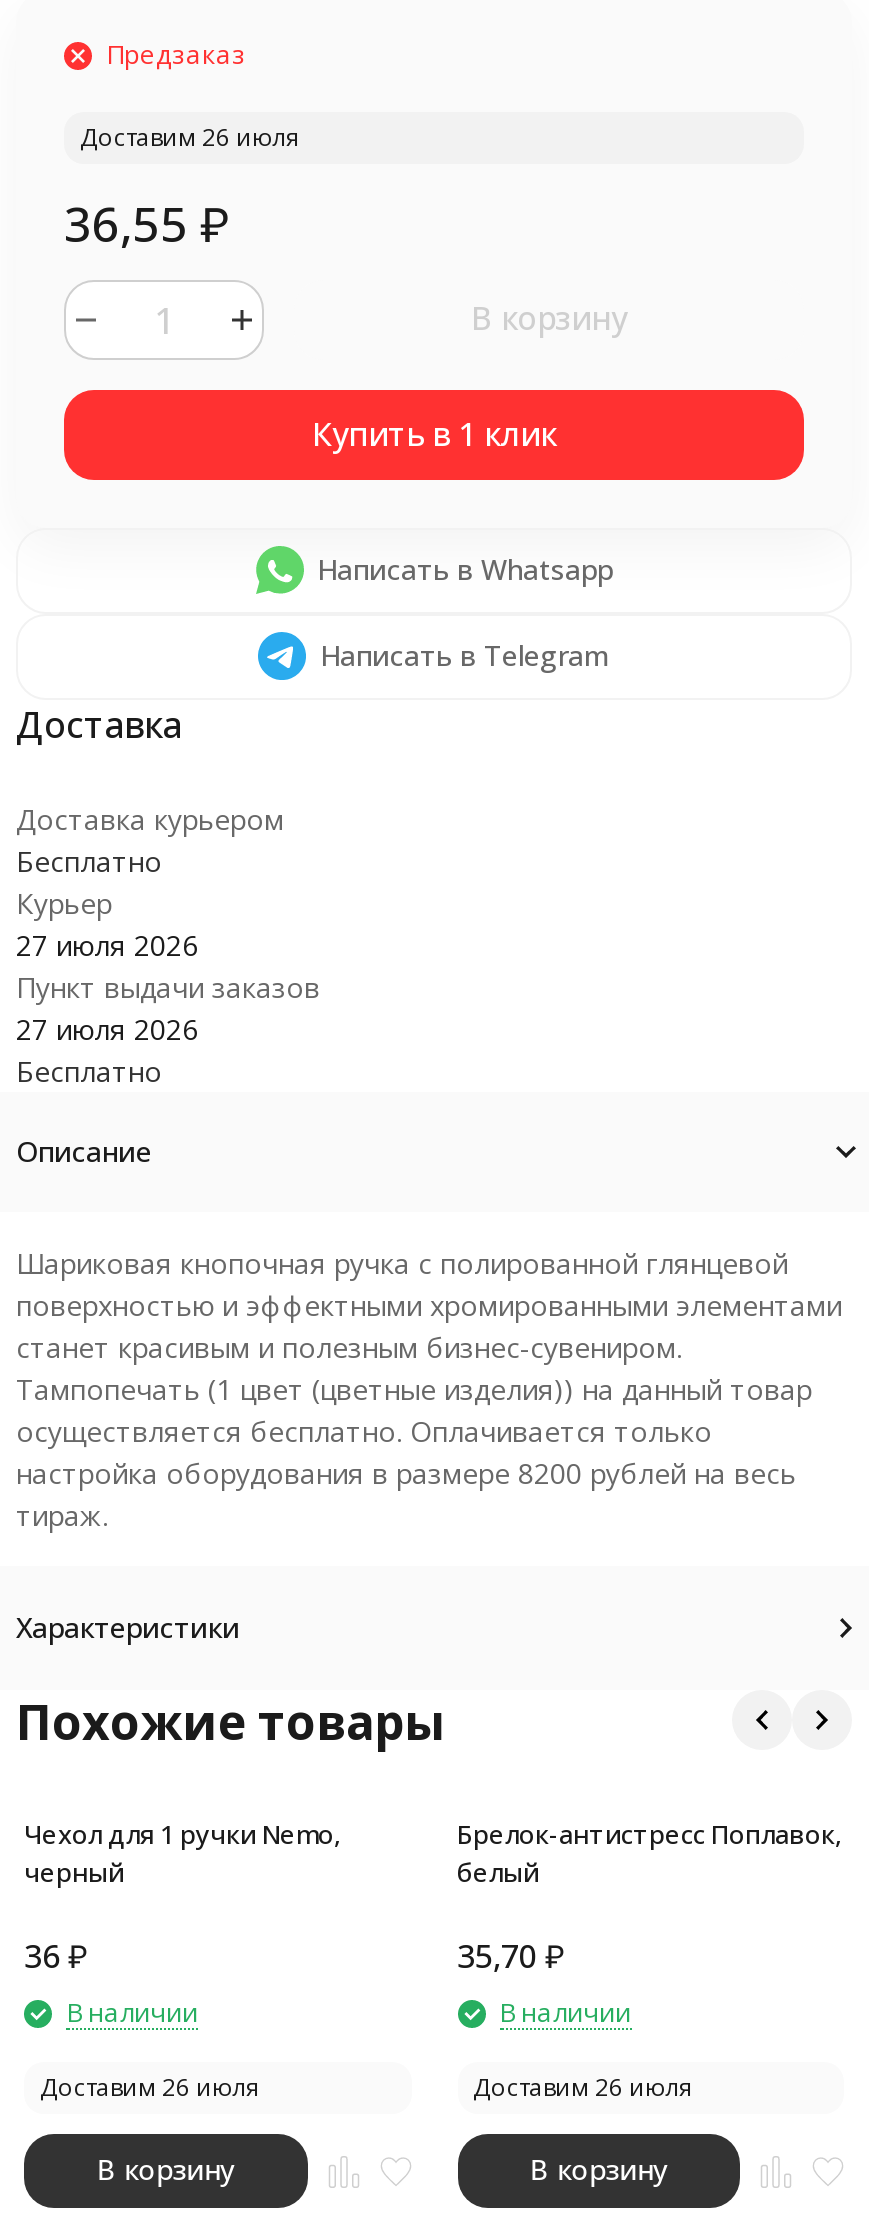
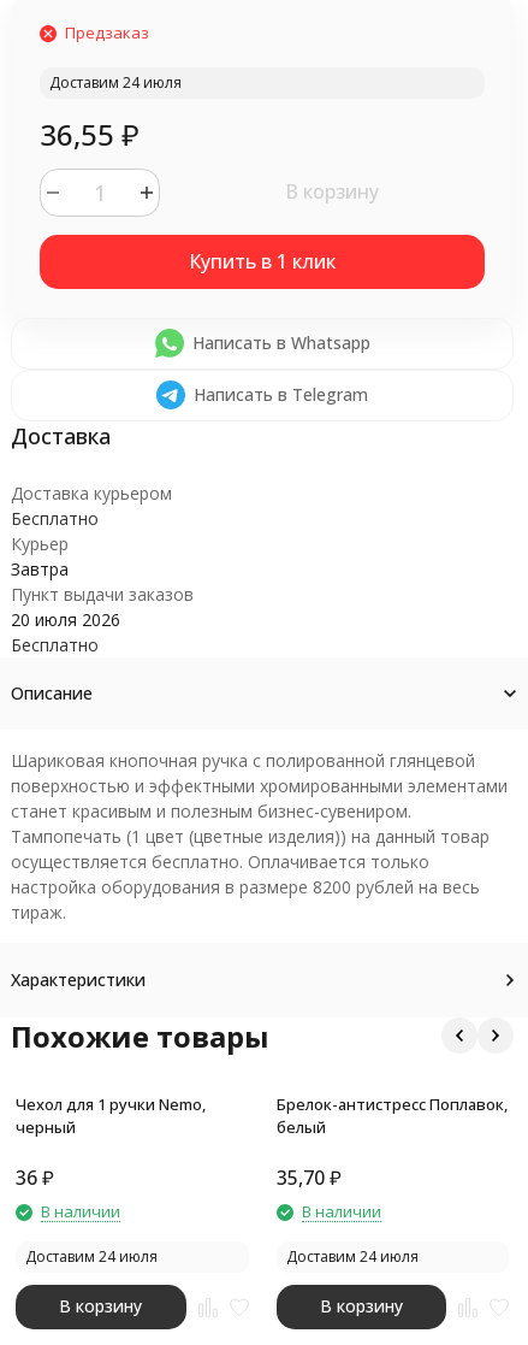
- Доставим 26 июля
+ Доставим 24 июля

- 27 июля 2026
+ Завтра

- 27 июля 2026
+ 20 июля 2026

- Доставим 26 июля
+ Доставим 24 июля

- Доставим 26 июля
+ Доставим 24 июля
